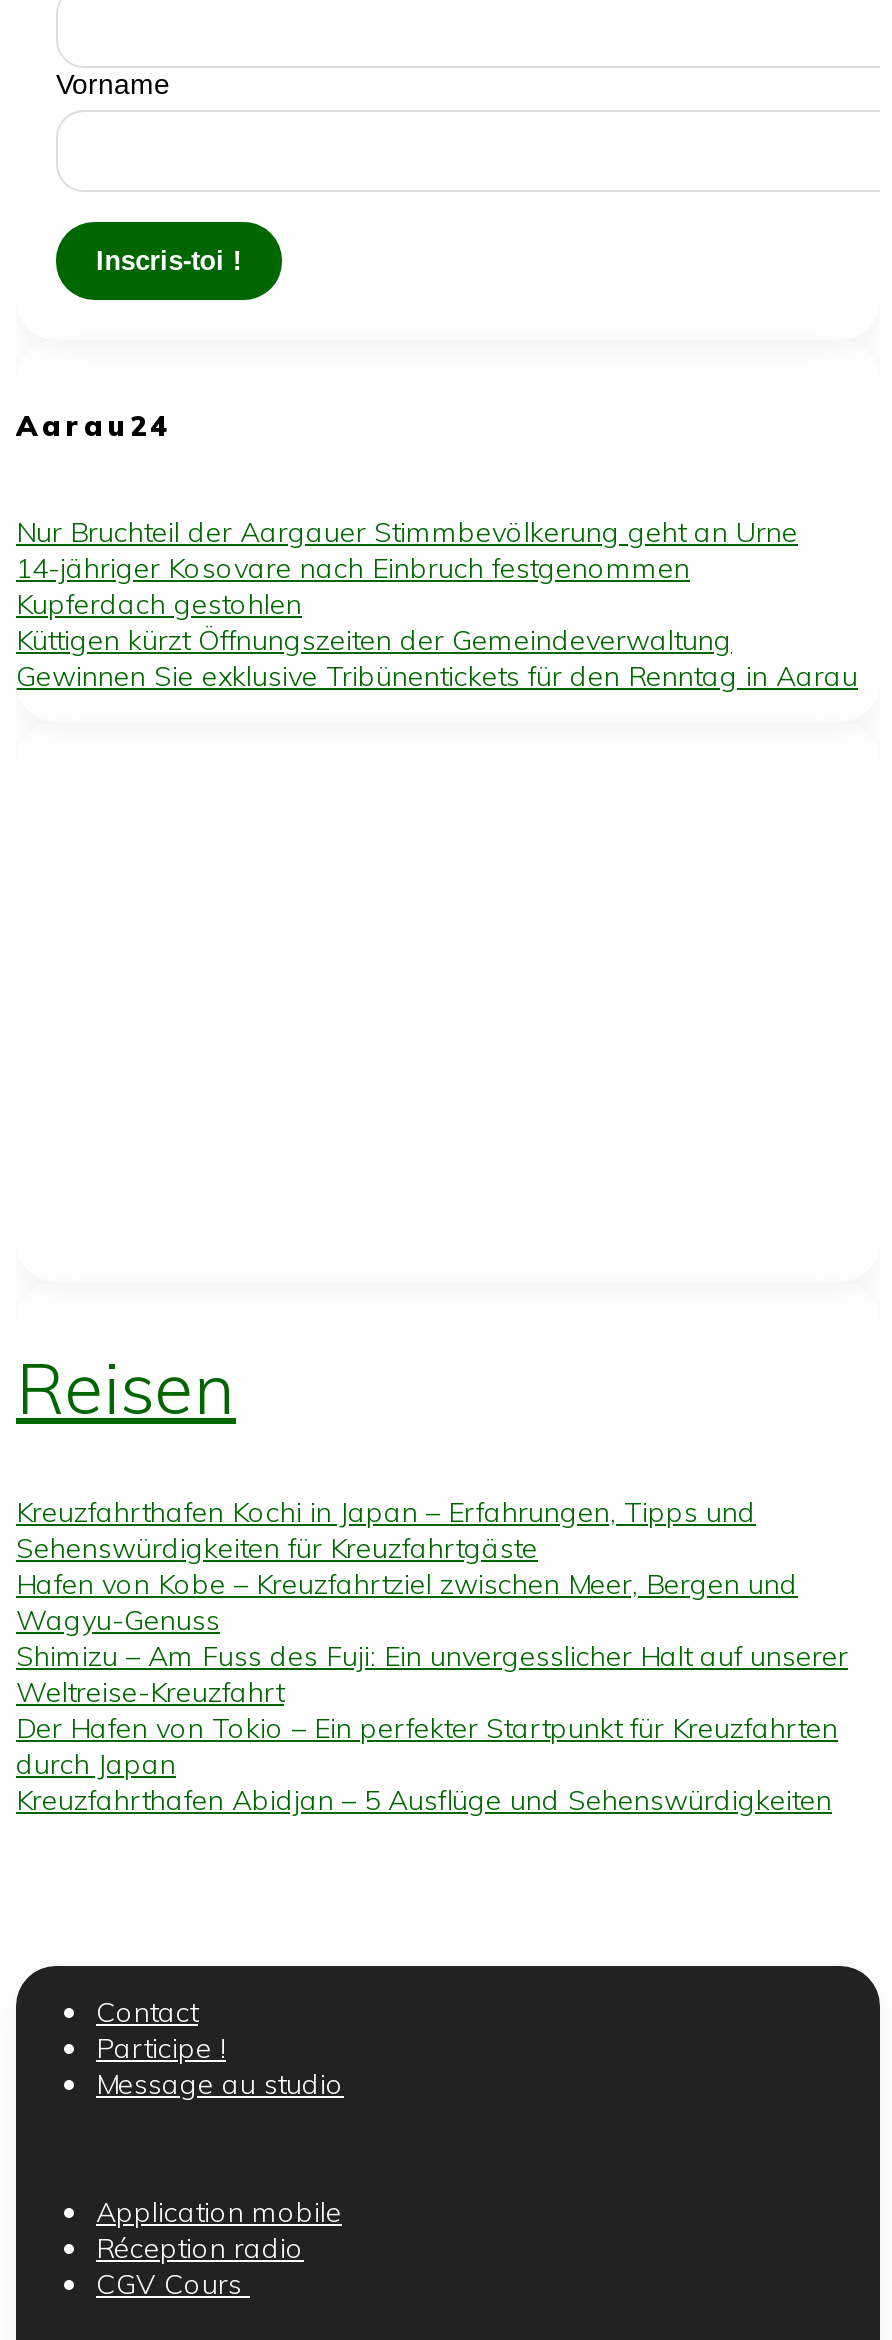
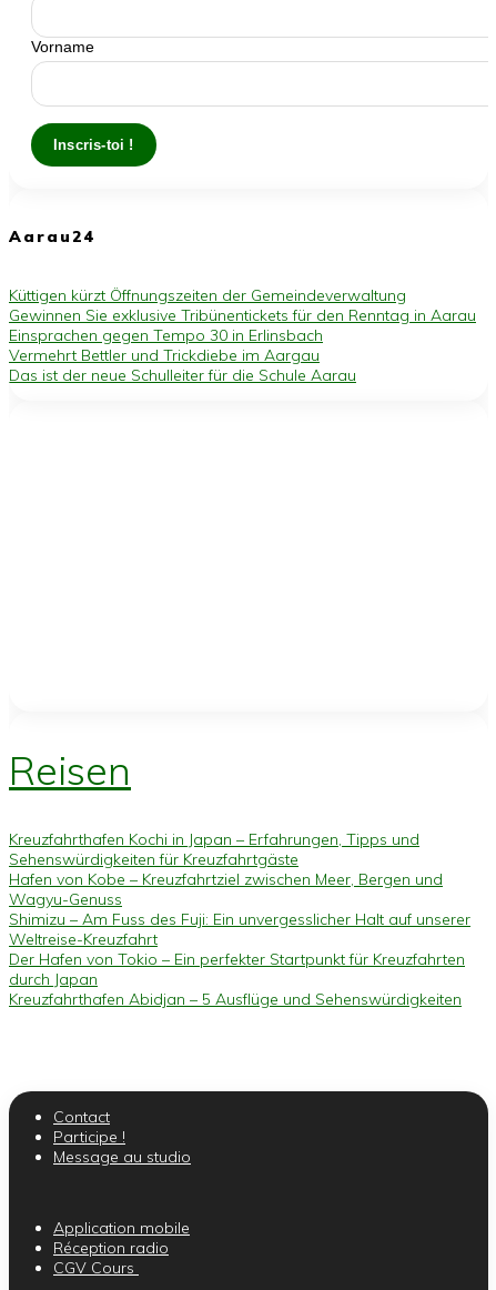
- Nur Bruchteil der Aargauer Stimmbevölkerung geht an Urne
- 14-jähriger Kosovare nach Einbruch festgenommen
- Kupferdach gestohlen

moved up: Küttigen kürzt Öffnungszeiten der Gemeindeverwaltung | Gewinnen Sie exklusive Tribünentickets für den Renntag in Aarau

+ Einsprachen gegen Tempo 30 in Erlinsbach
+ Vermehrt Bettler und Trickdiebe im Aargau
+ Das ist der neue Schulleiter für die Schule Aarau
